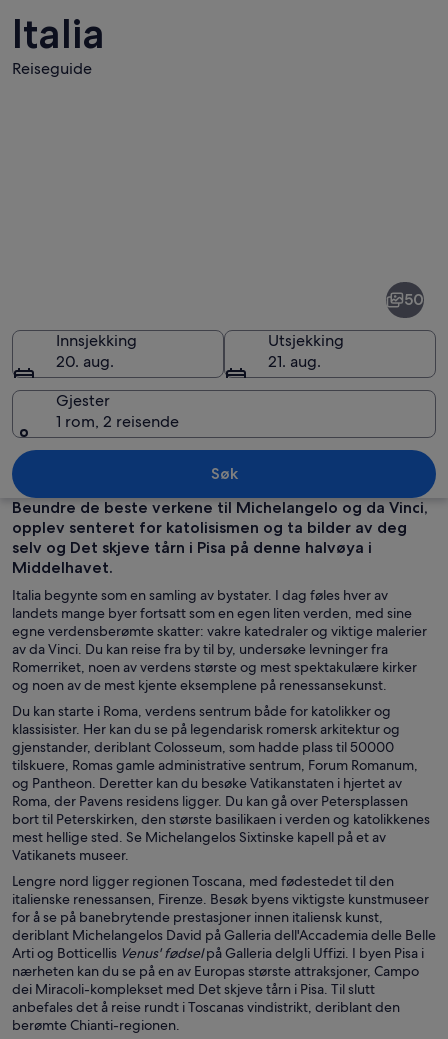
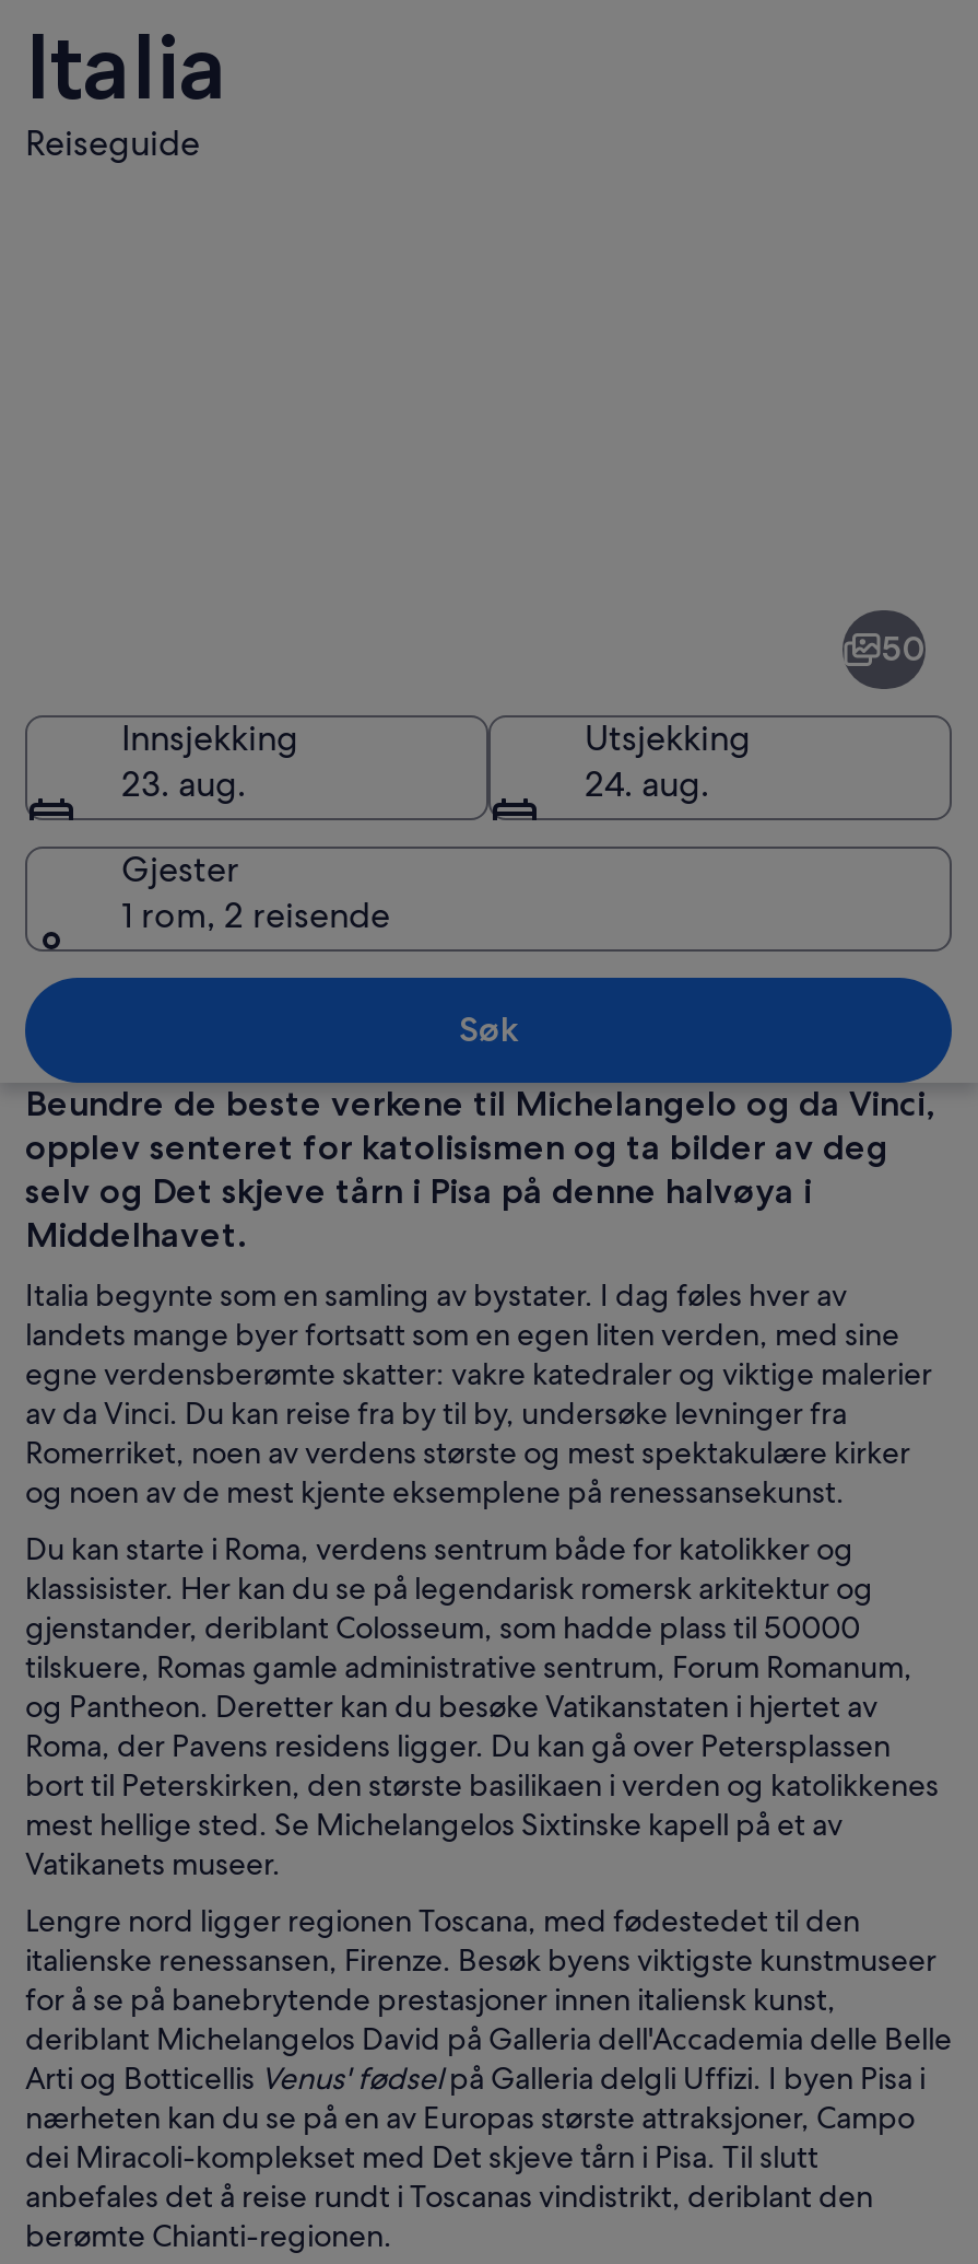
- 20. aug.
+ 23. aug.

- 21. aug.
+ 24. aug.
